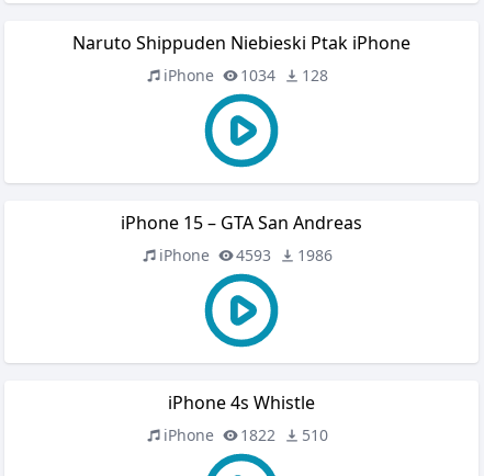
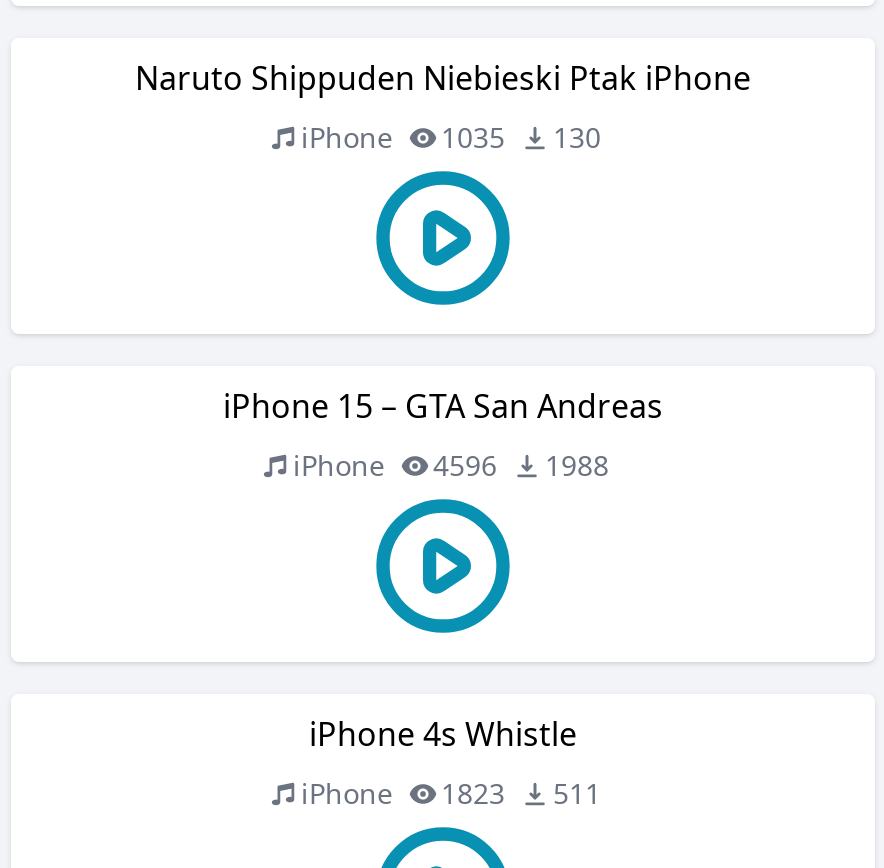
- 1034
+ 1035

- 128
+ 130

- 4593
+ 4596

- 1986
+ 1988

- 1822
+ 1823

- 510
+ 511
